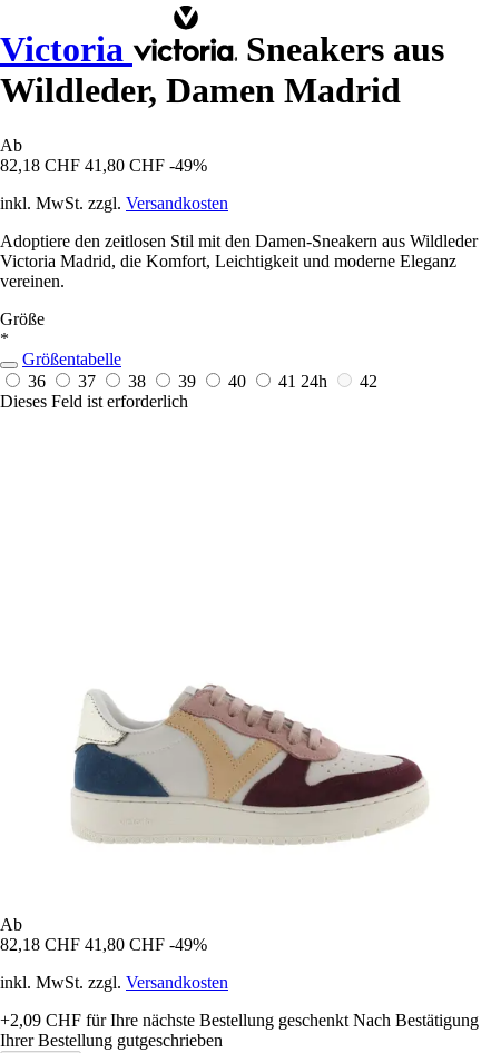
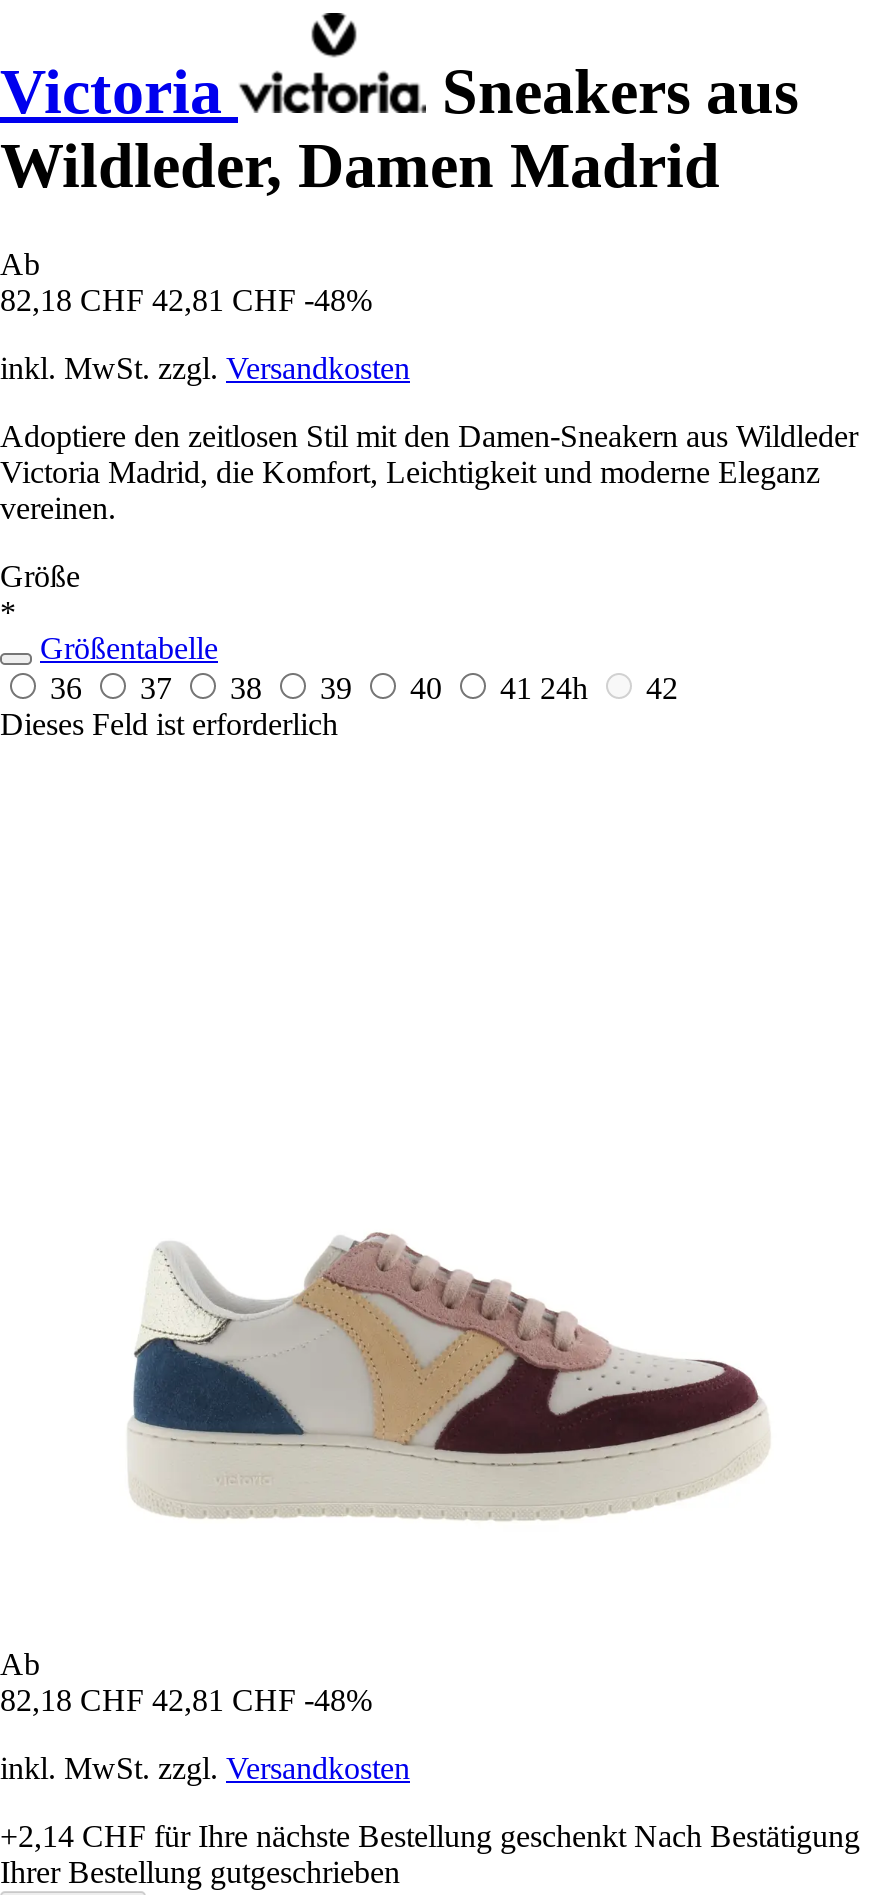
- 82,18 CHF 41,80 CHF -49%
+ 82,18 CHF 42,81 CHF -48%

- 82,18 CHF 41,80 CHF -49%
+ 82,18 CHF 42,81 CHF -48%

- +2,09 CHF für Ihre nächste Bestellung geschenkt Nach Bestätigung
+ +2,14 CHF für Ihre nächste Bestellung geschenkt Nach Bestätigung
